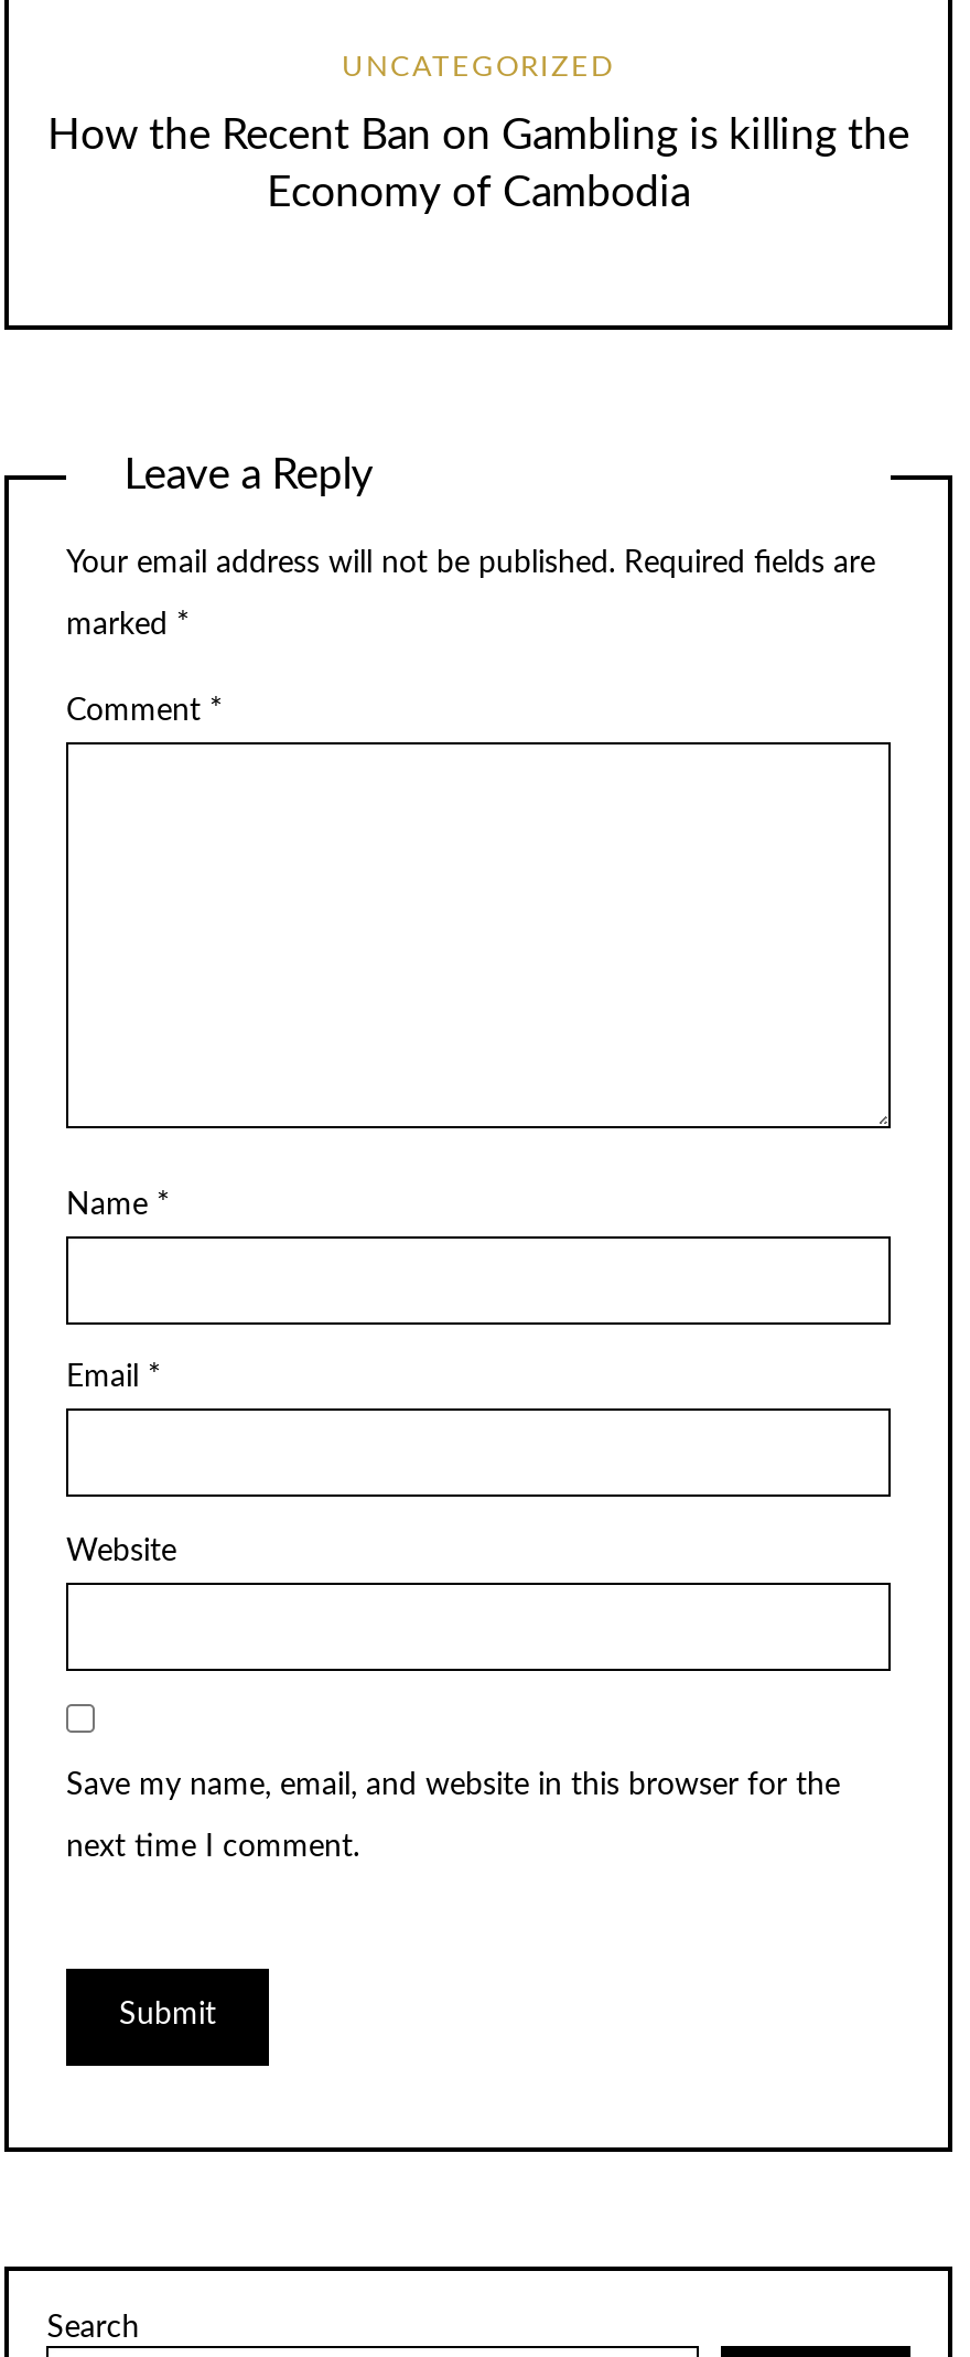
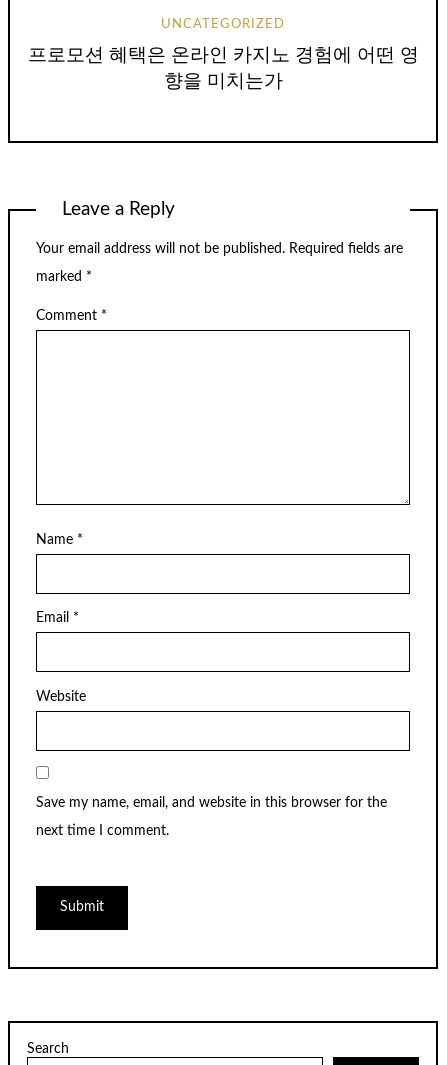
- How the Recent Ban on Gambling is killing the
- Economy of Cambodia
+ 프로모션 혜택은 온라인 카지노 경험에 어떤 영
+ 향을 미치는가
